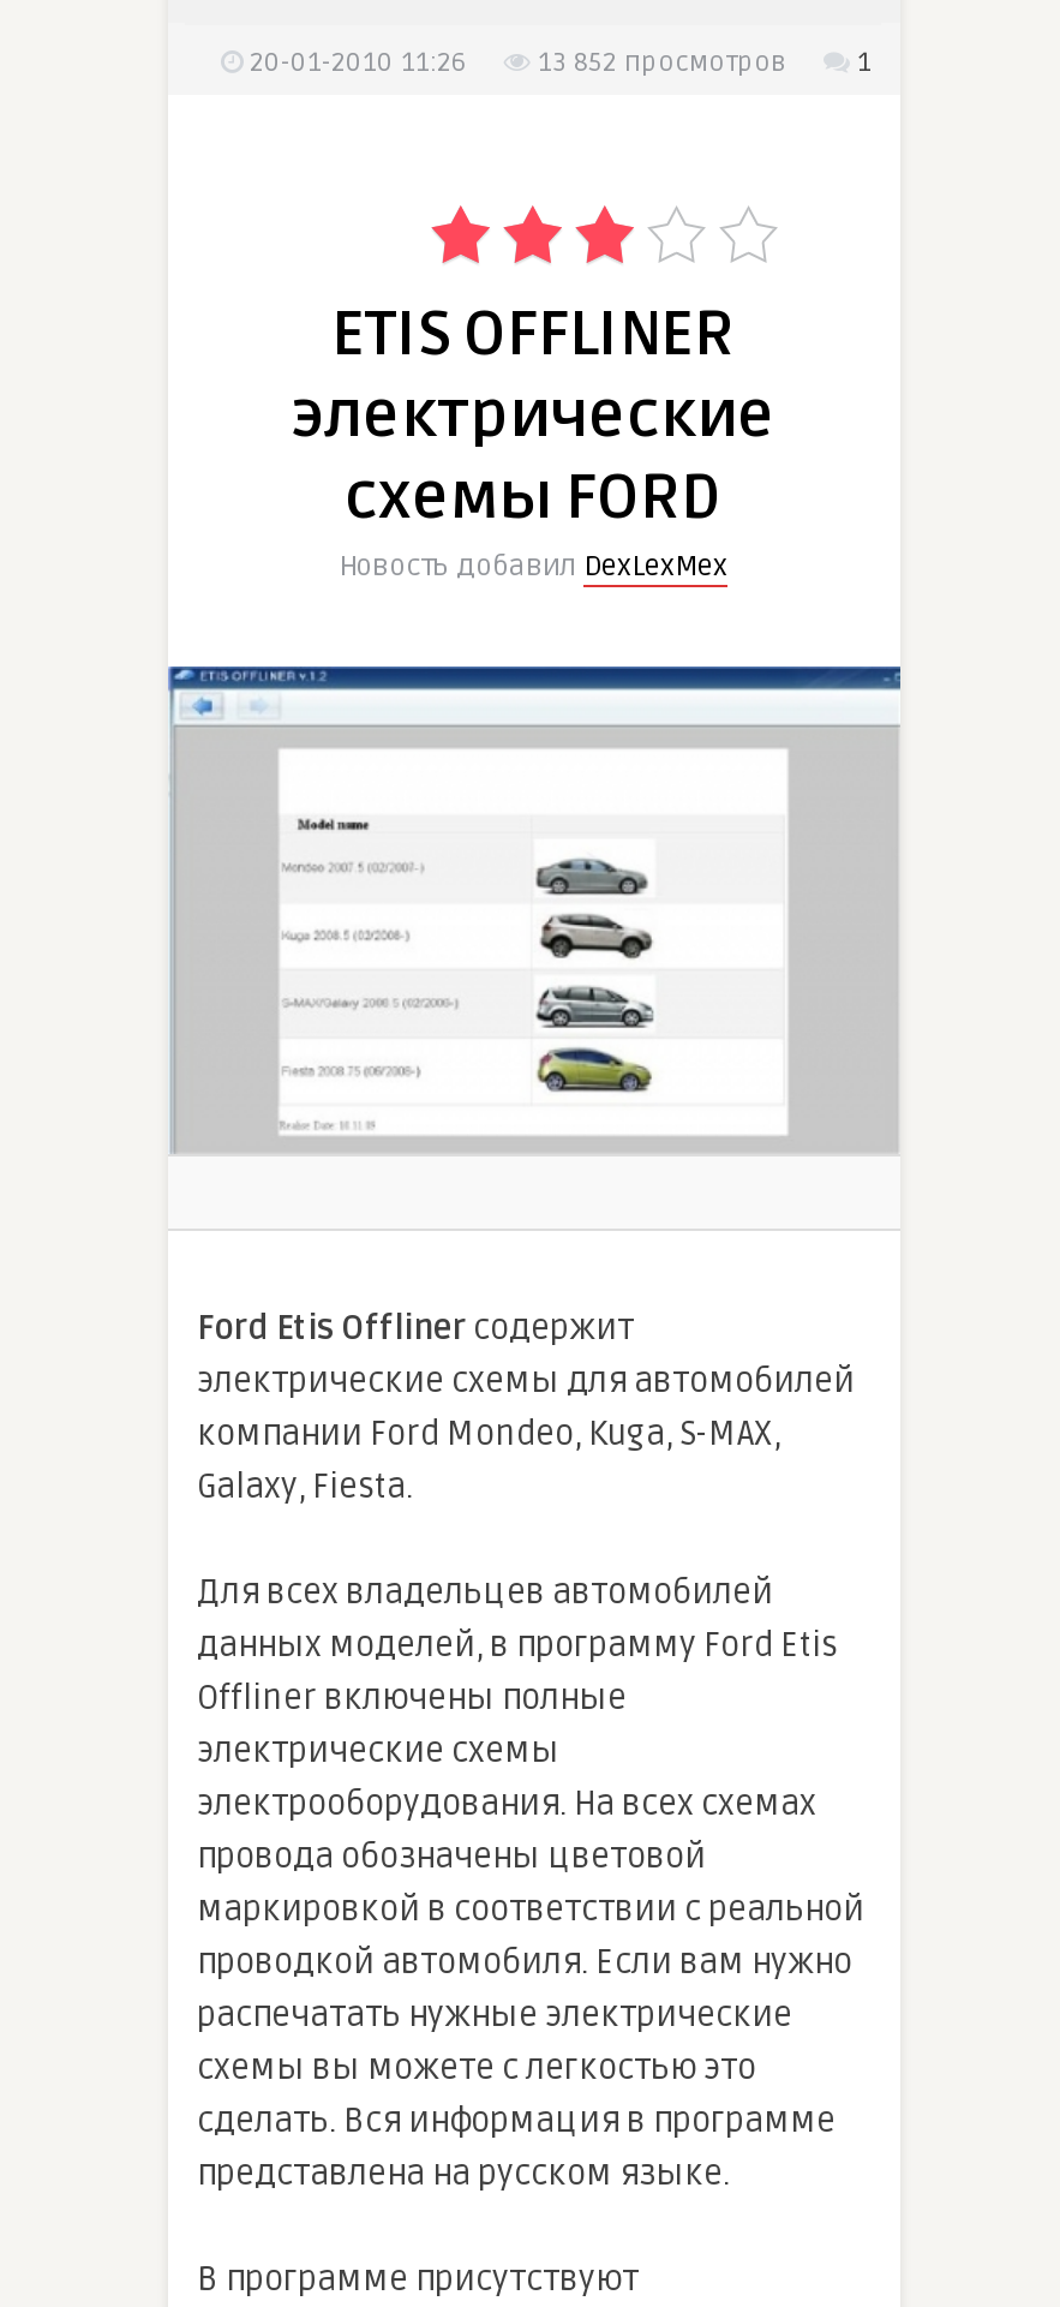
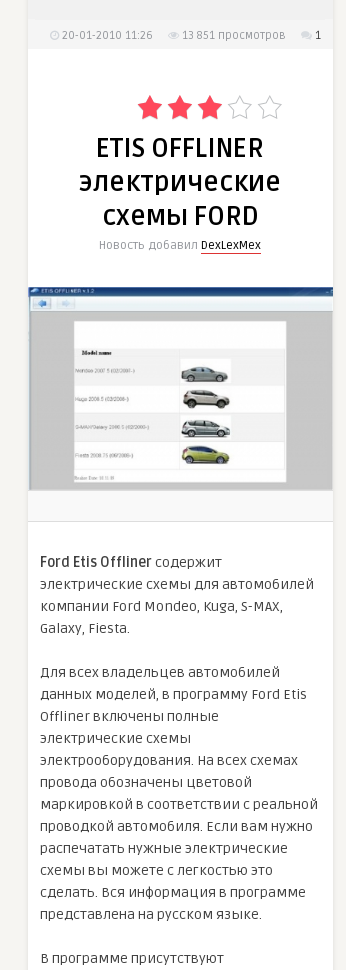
- 20-01-2010 11:26 13 852 просмотров 1
+ 20-01-2010 11:26 13 851 просмотров 1
